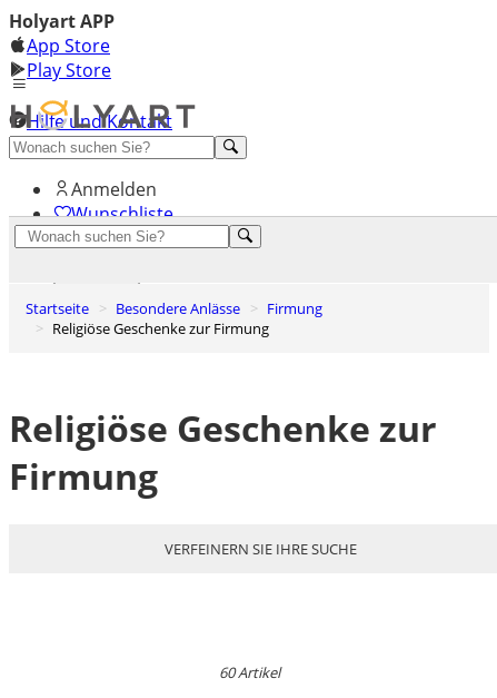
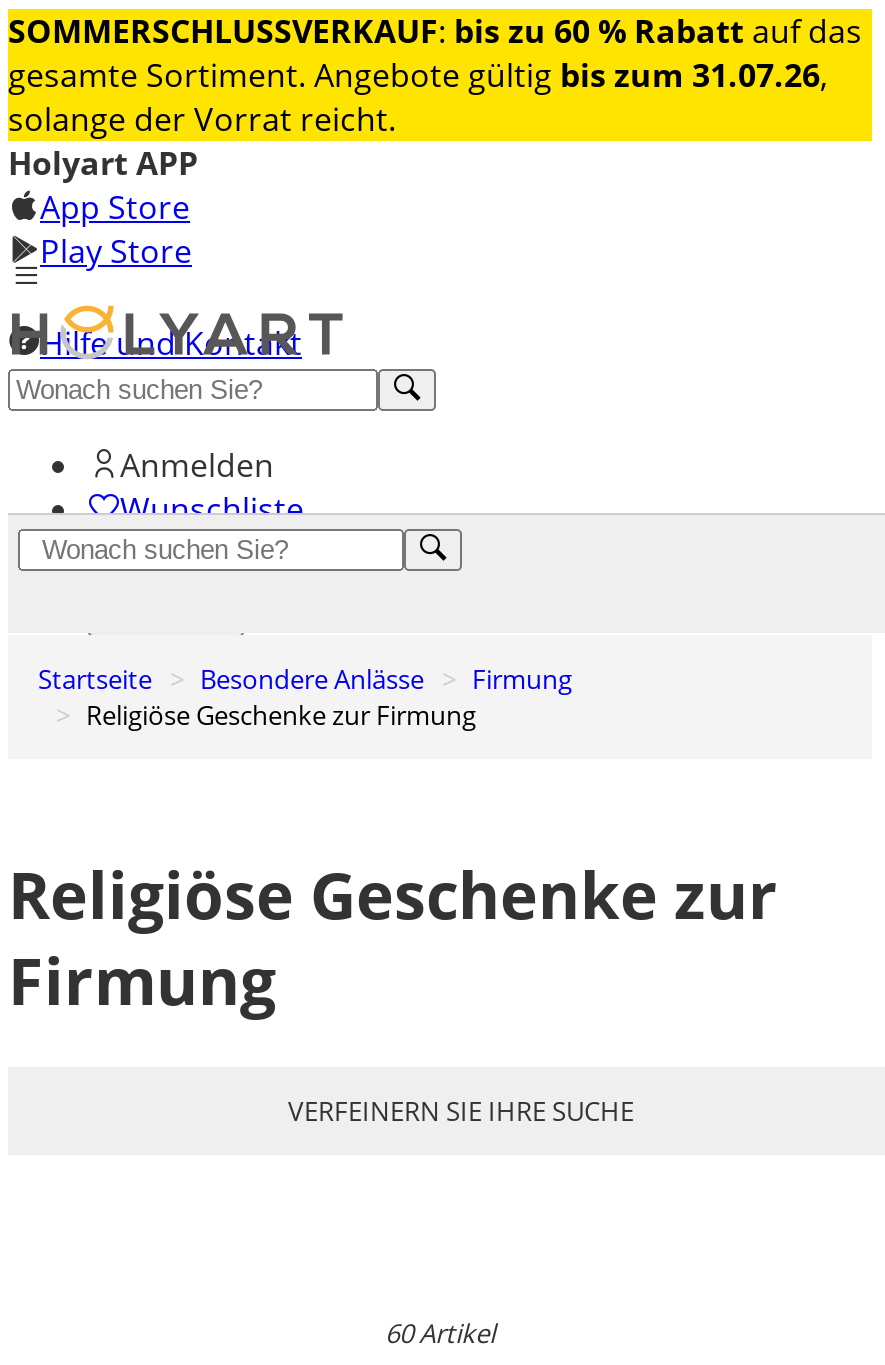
+ [image]
+ SOMMERSCHLUSSVERKAUF: bis zu 60 % Rabatt auf das
+ gesamte Sortiment. Angebote gültig bis zum 31.07.26,
+ solange der Vorrat reicht.
